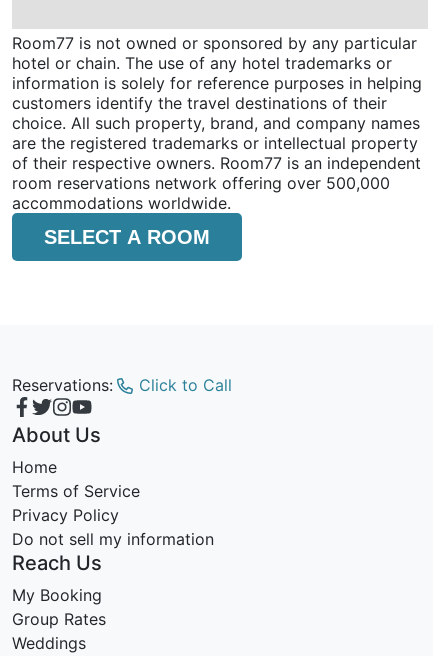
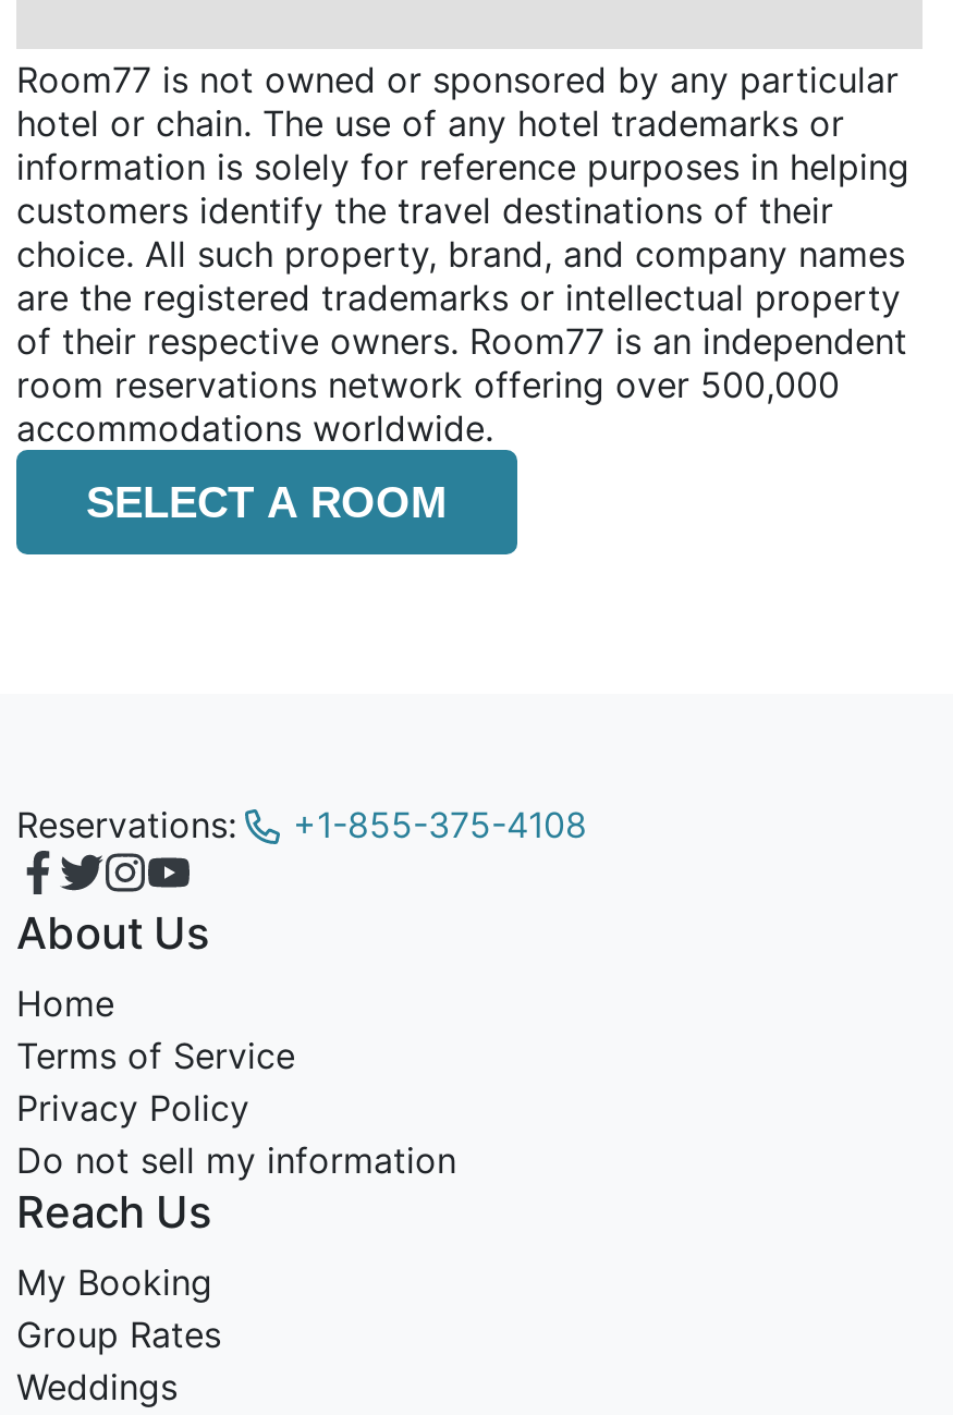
- Click to Call
+ +1-855-375-4108
